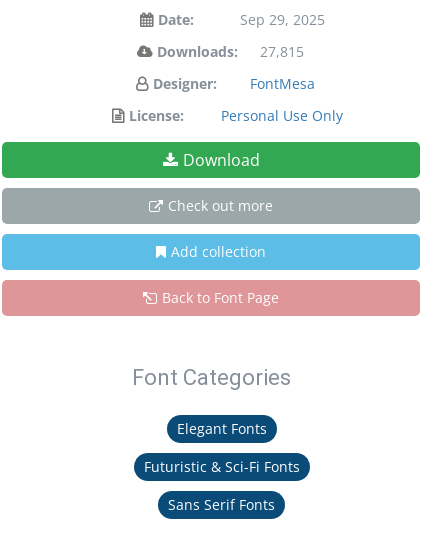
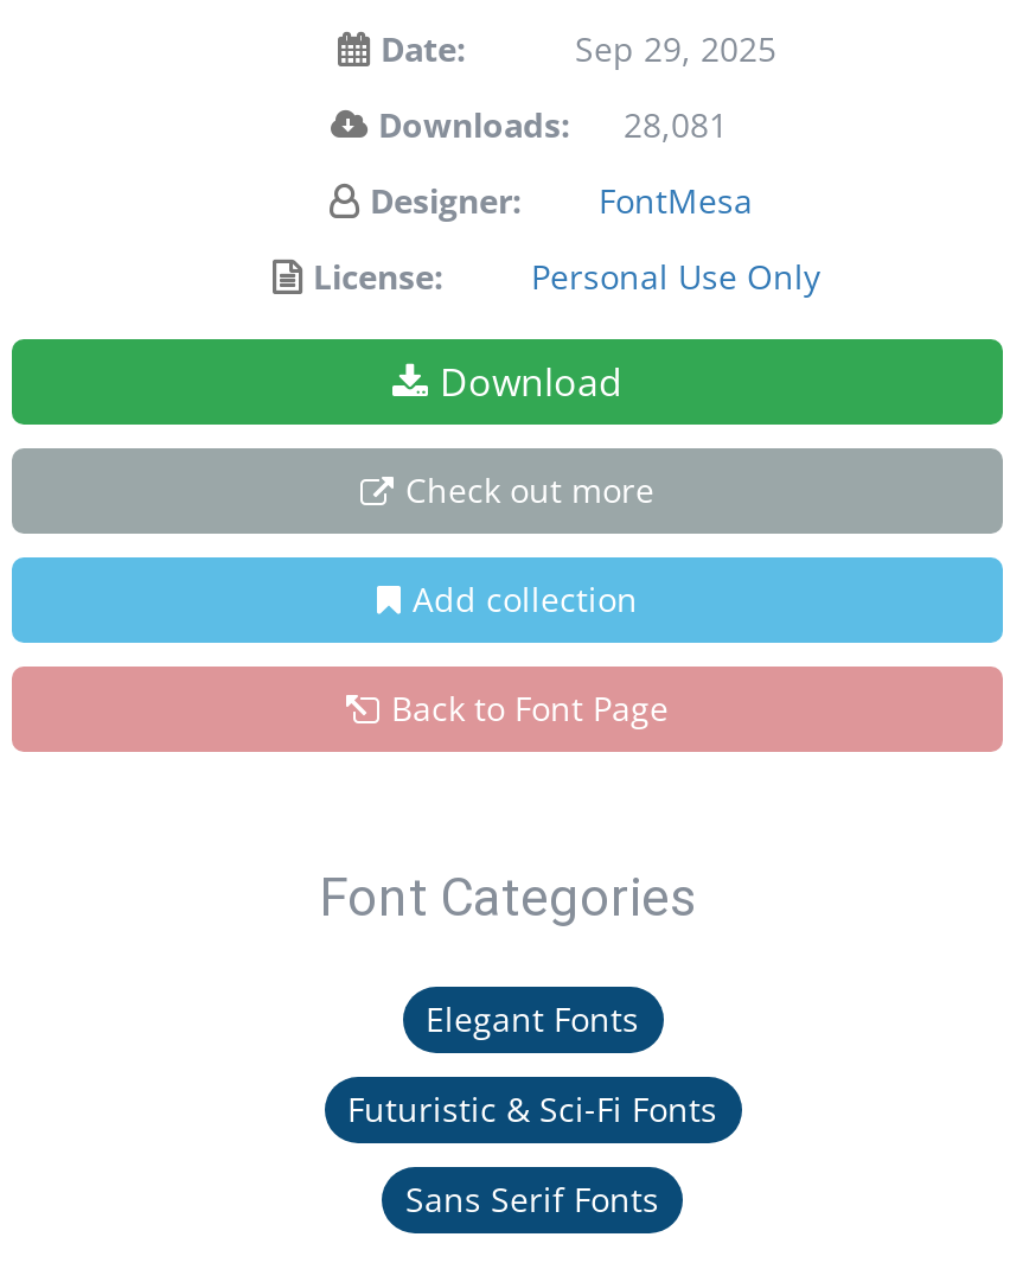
- Downloads: 27,815
+ Downloads: 28,081
